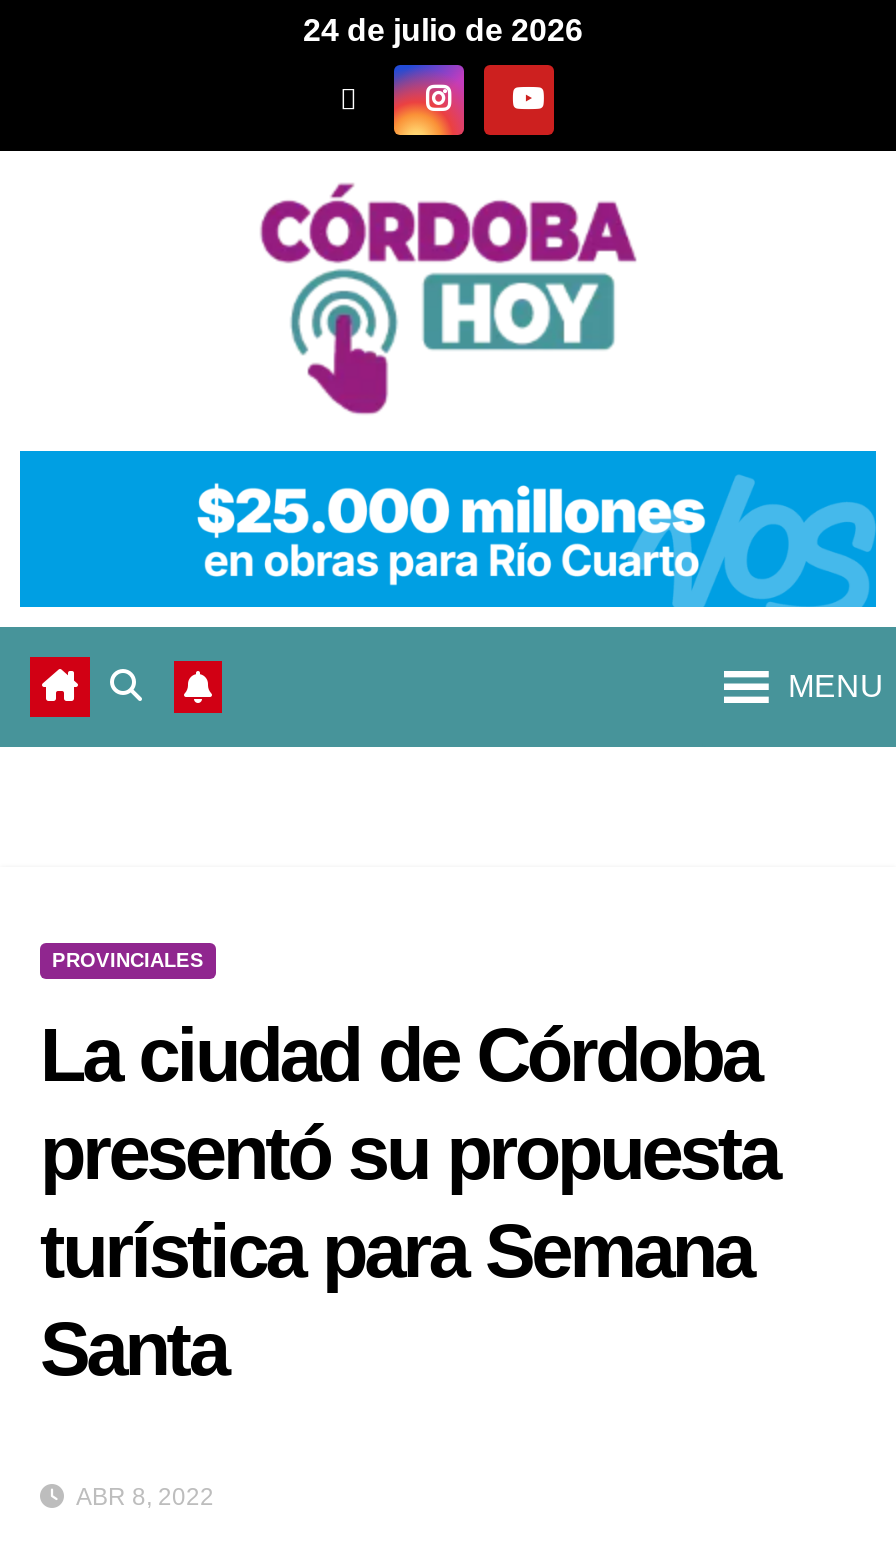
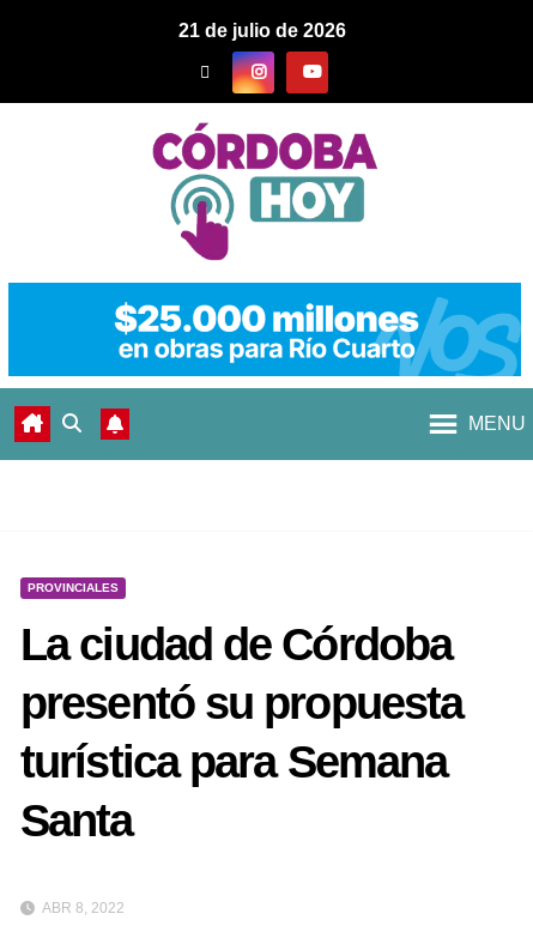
- 24 de julio de 2026
+ 21 de julio de 2026
